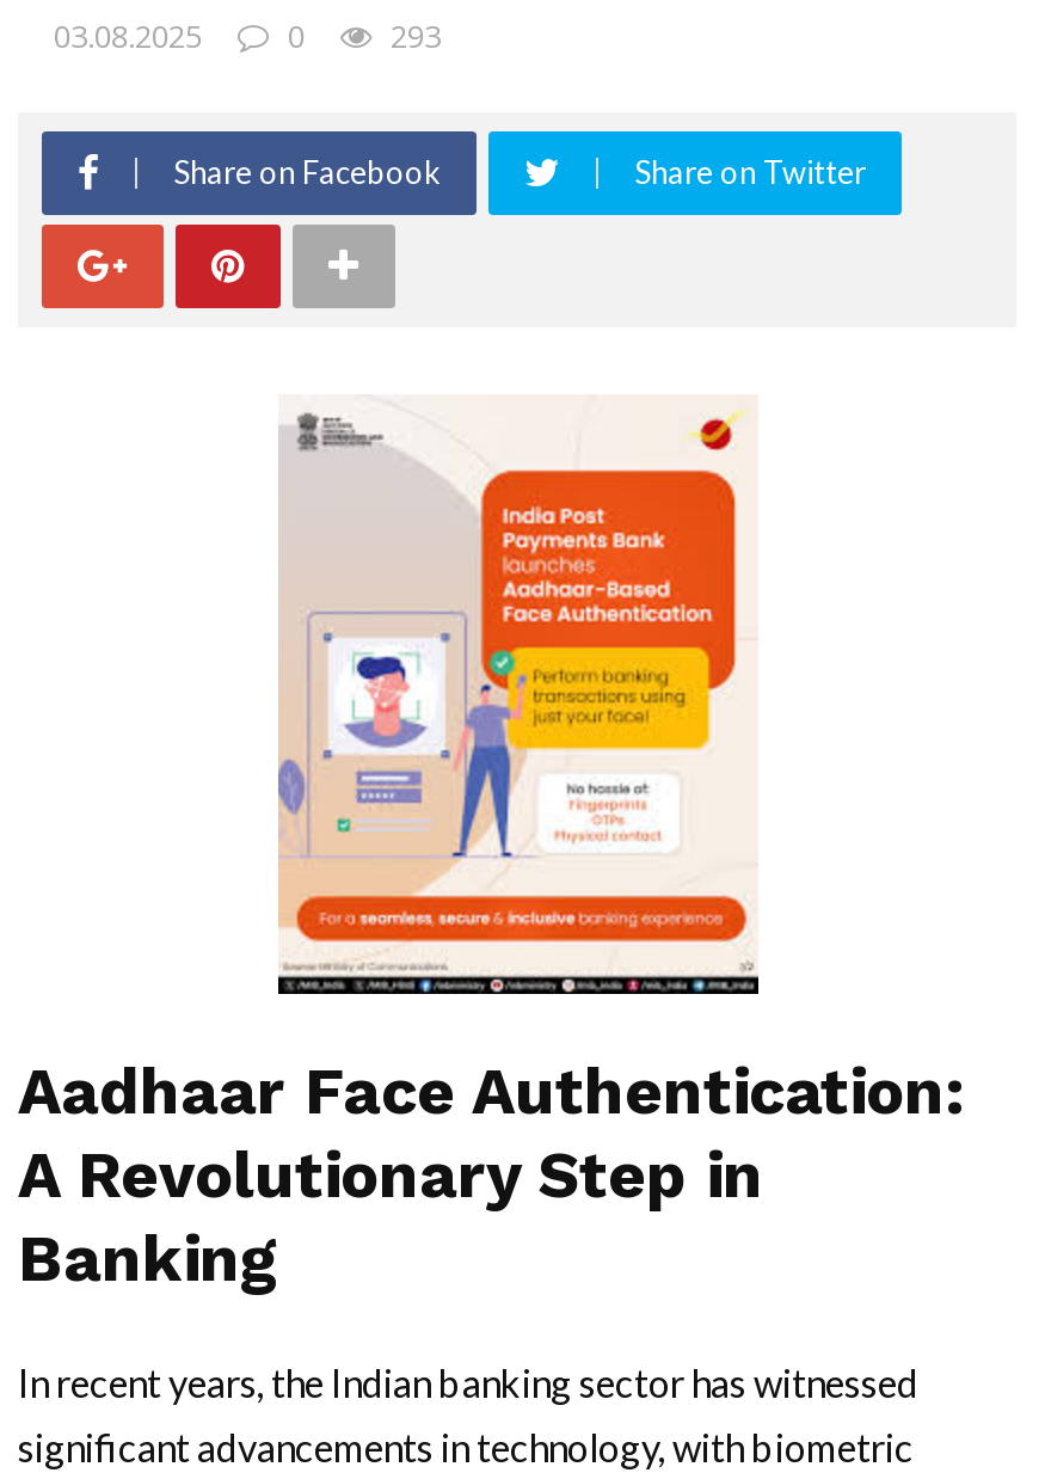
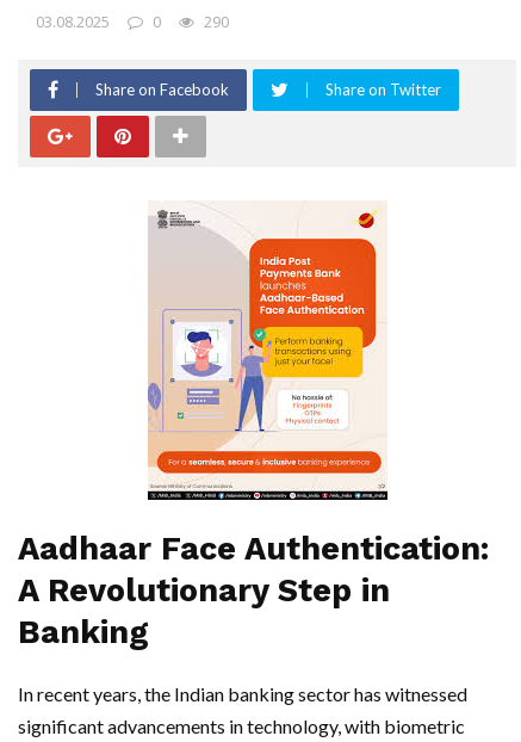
- 03.08.2025 0 293
+ 03.08.2025 0 290
